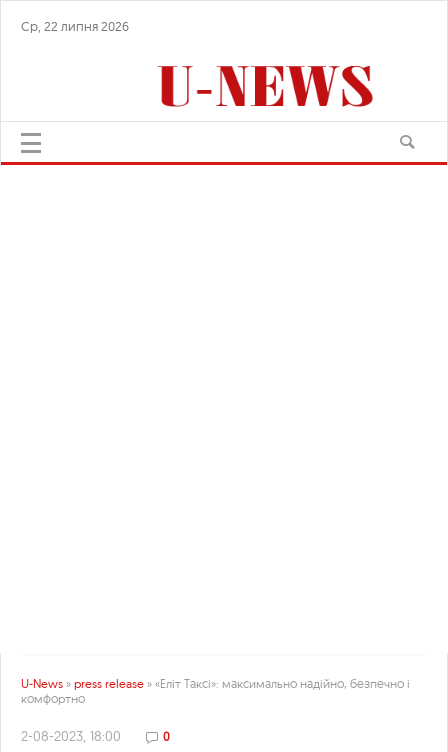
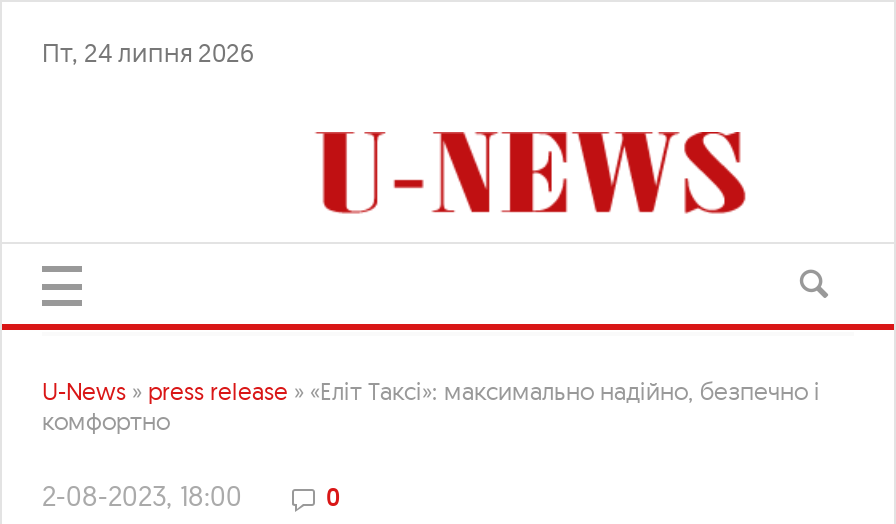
- Ср, 22 липня 2026
+ Пт, 24 липня 2026
